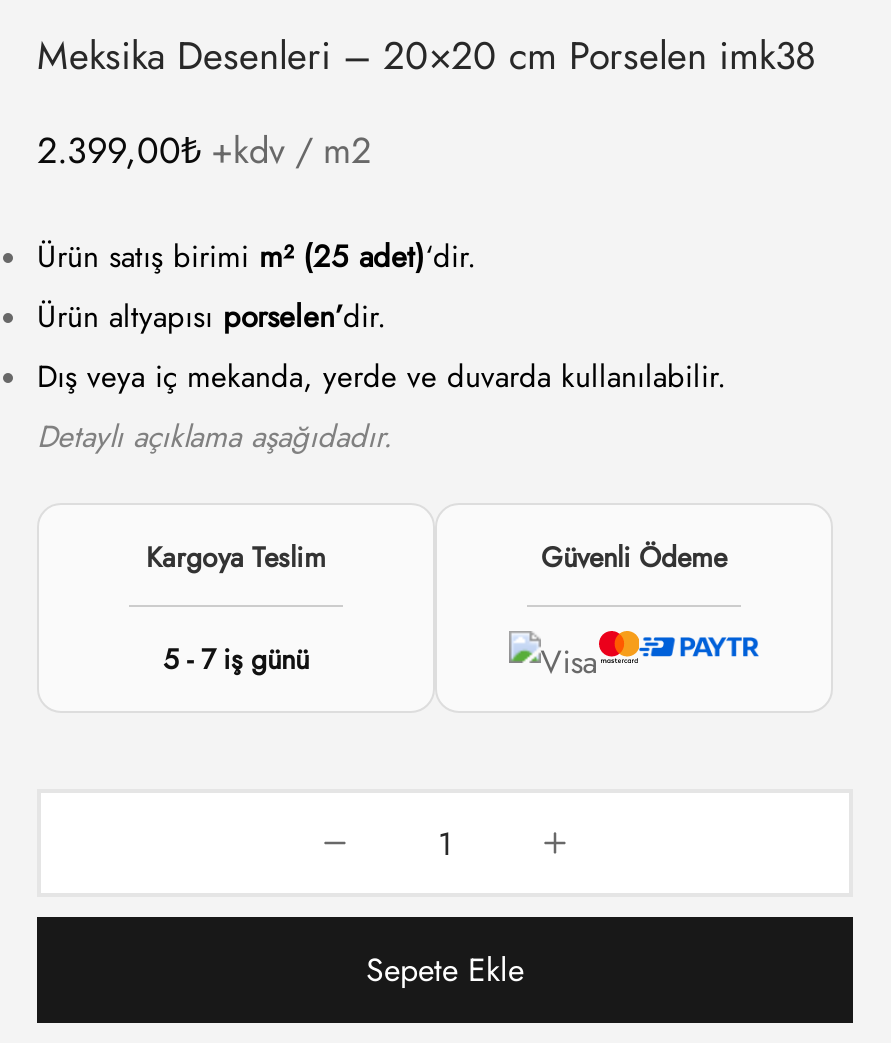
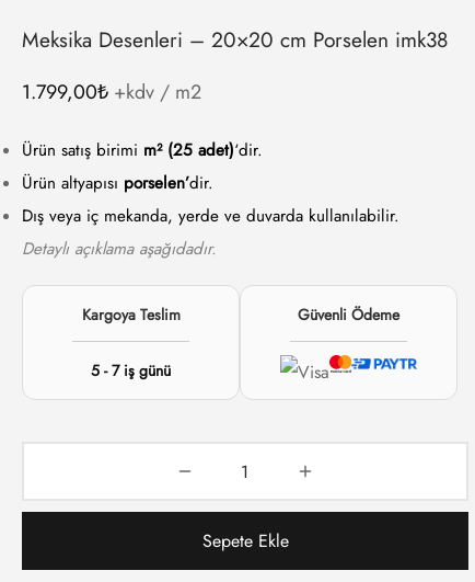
- 2.399,00₺ +kdv / m2
+ 1.799,00₺ +kdv / m2
